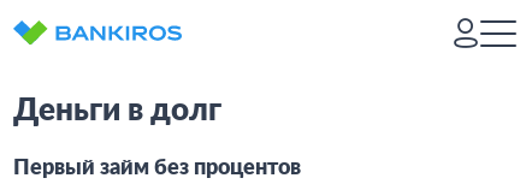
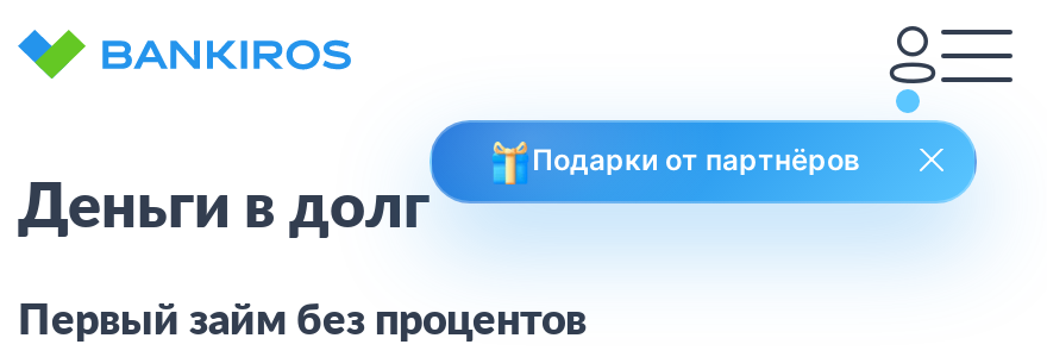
+ [image]
+ Подарки от партнёров
